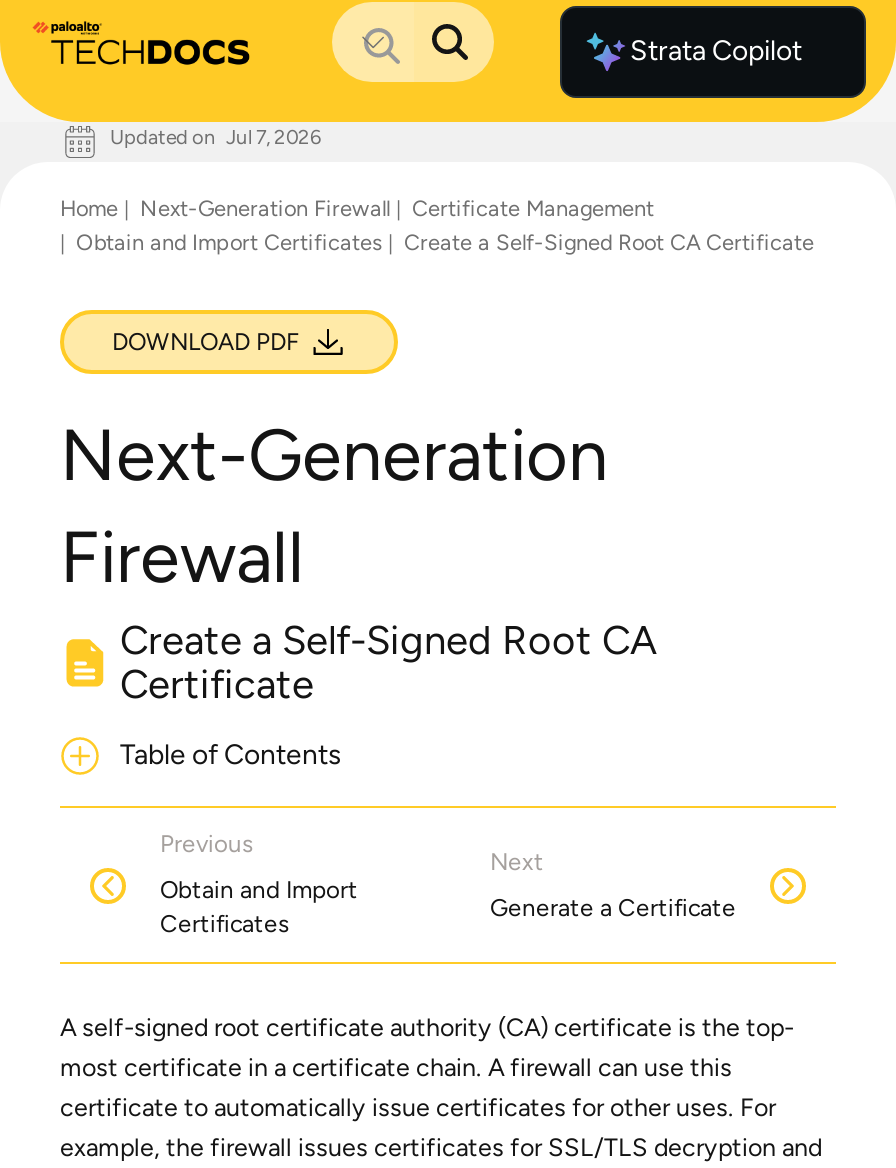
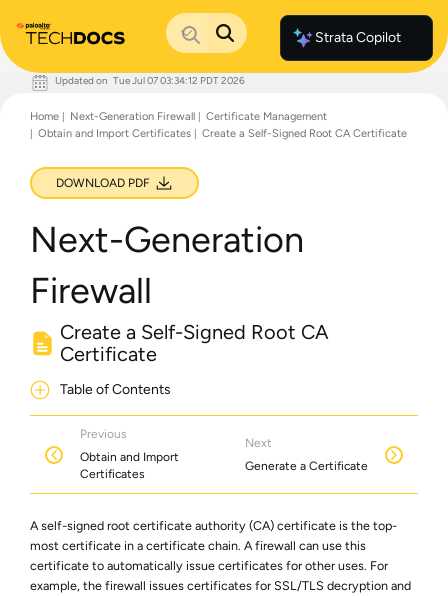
- Updated on Jul 7, 2026
+ Updated on Tue Jul 07 03:34:12 PDT 2026
